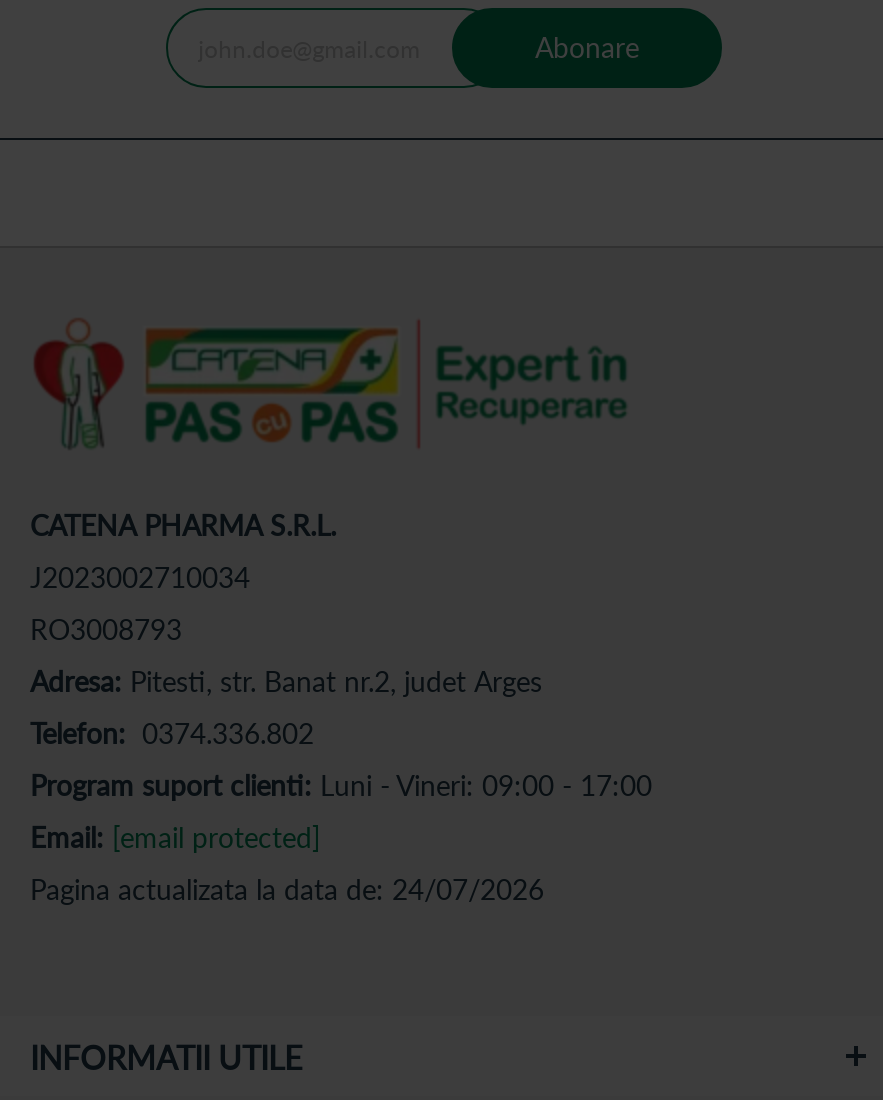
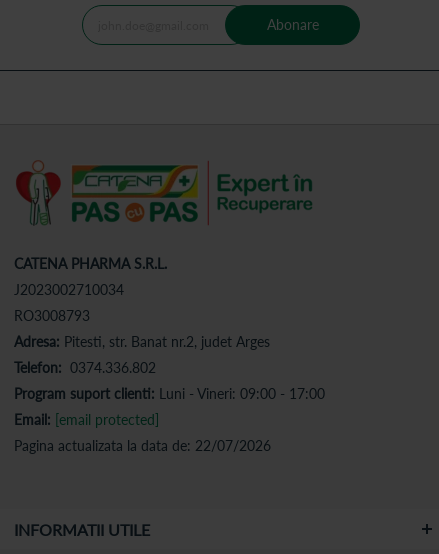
- Pagina actualizata la data de: 24/07/2026
+ Pagina actualizata la data de: 22/07/2026
